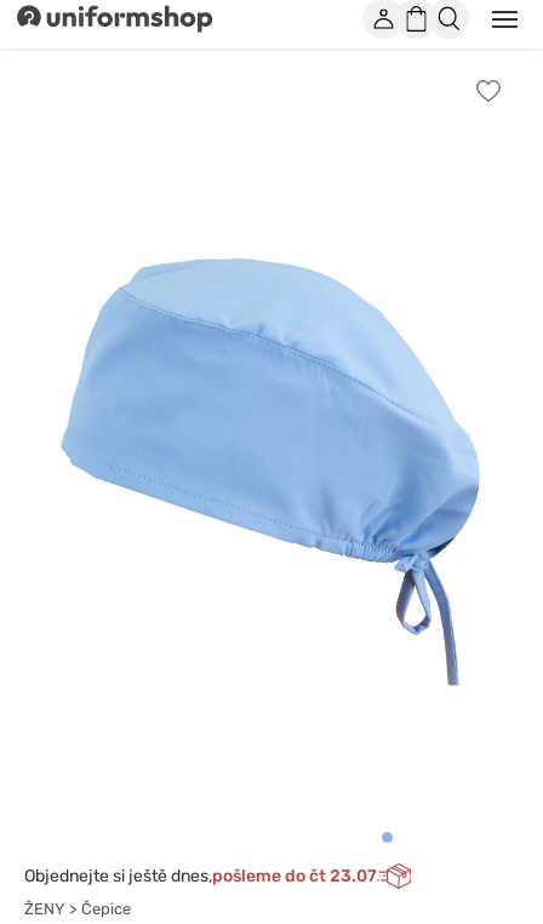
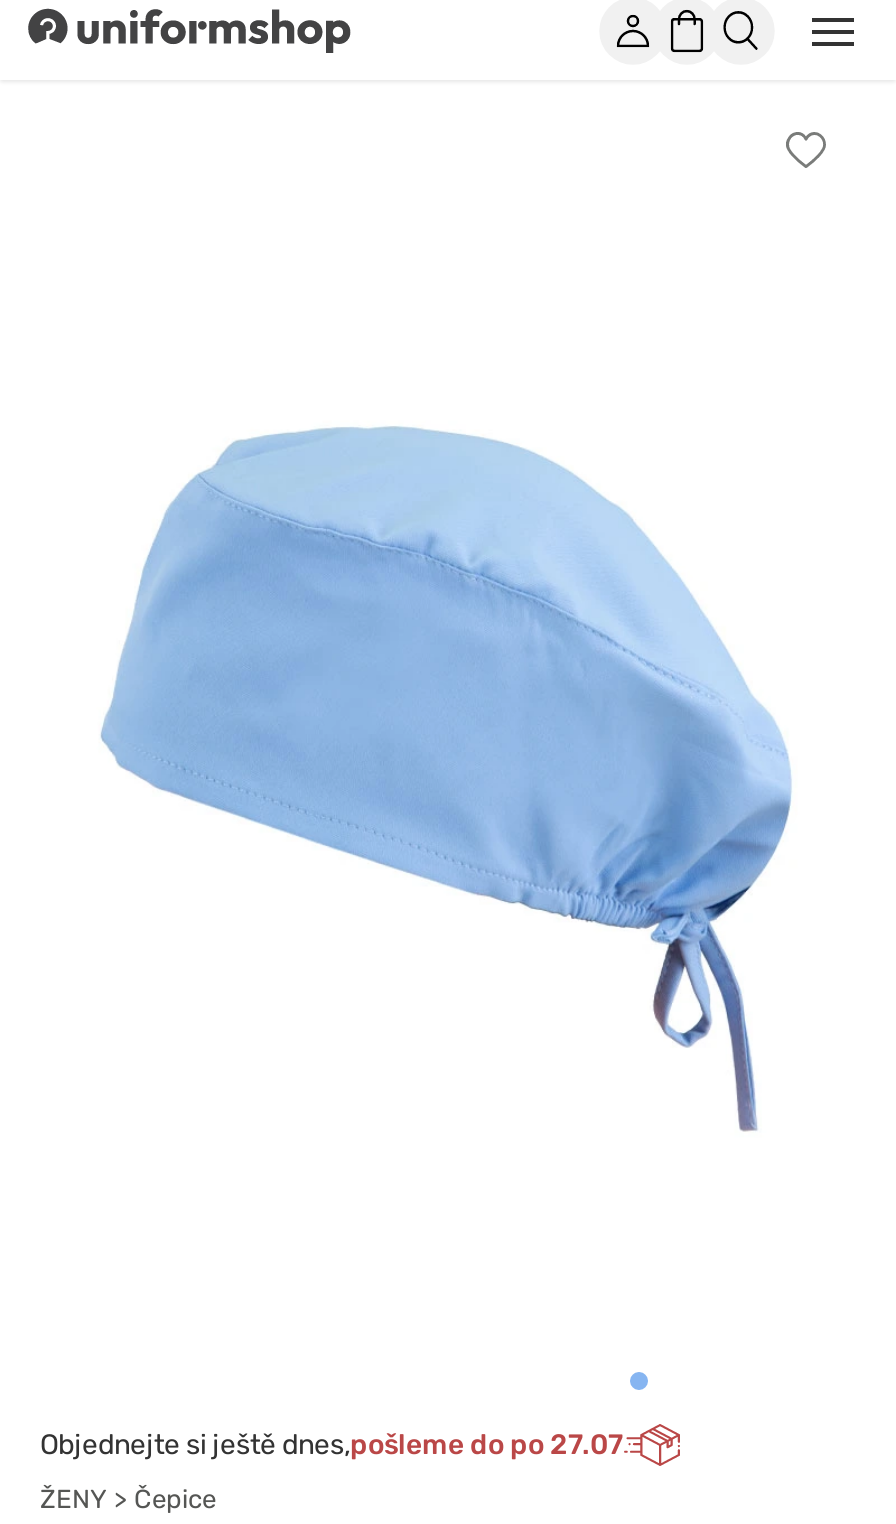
- Objednejte si ještě dnes,pošleme do čt 23.07
+ Objednejte si ještě dnes,pošleme do po 27.07
